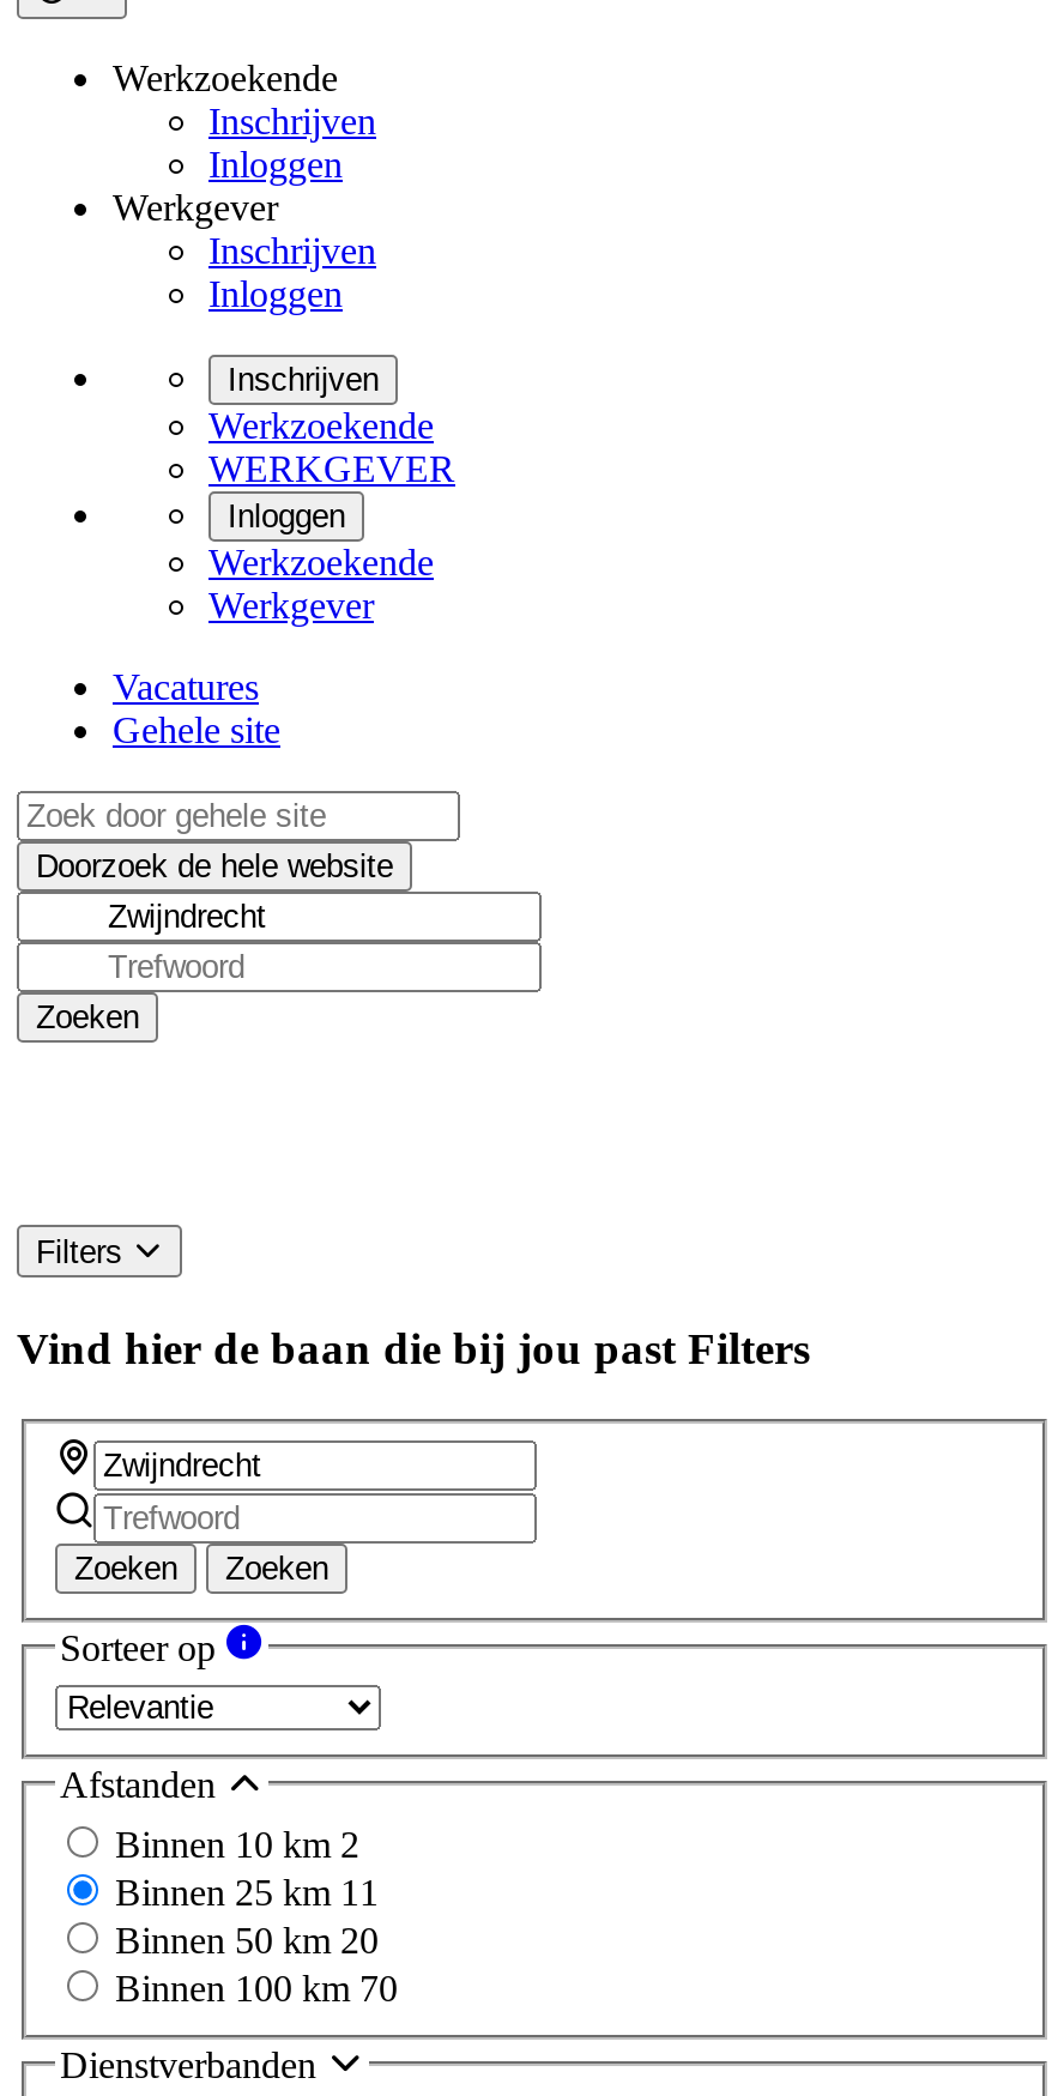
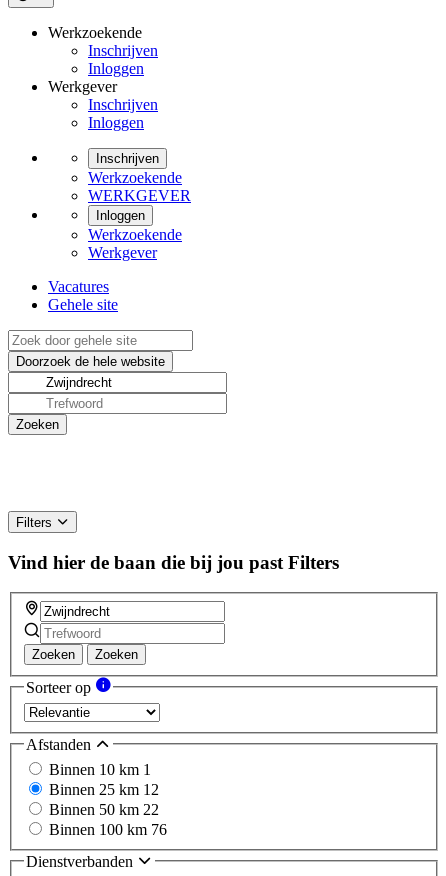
- Binnen 10 km 2
+ Binnen 10 km 1

- Binnen 25 km 11
+ Binnen 25 km 12

- Binnen 50 km 20
+ Binnen 50 km 22

- Binnen 100 km 70
+ Binnen 100 km 76
